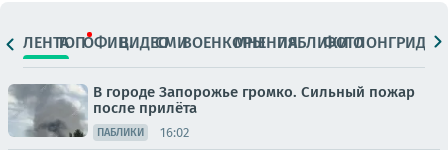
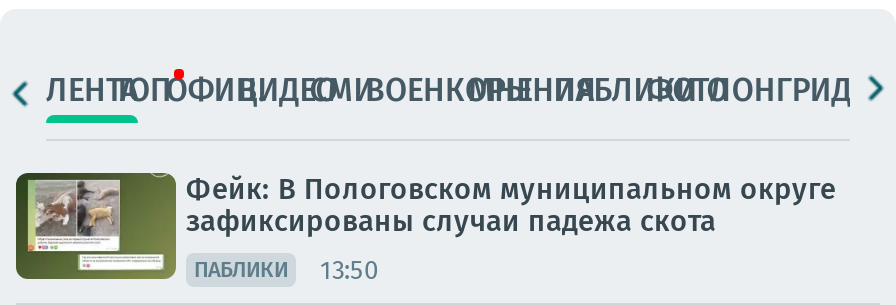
- [image]
- В городе Запорожье громко. Сильный пожар
- после прилёта
+ [image]
+ Фейк: В Пологовском муниципальном округе
+ зафиксированы случаи падежа скота

- ПАБЛИКИ 16:02
+ ПАБЛИКИ 13:50
